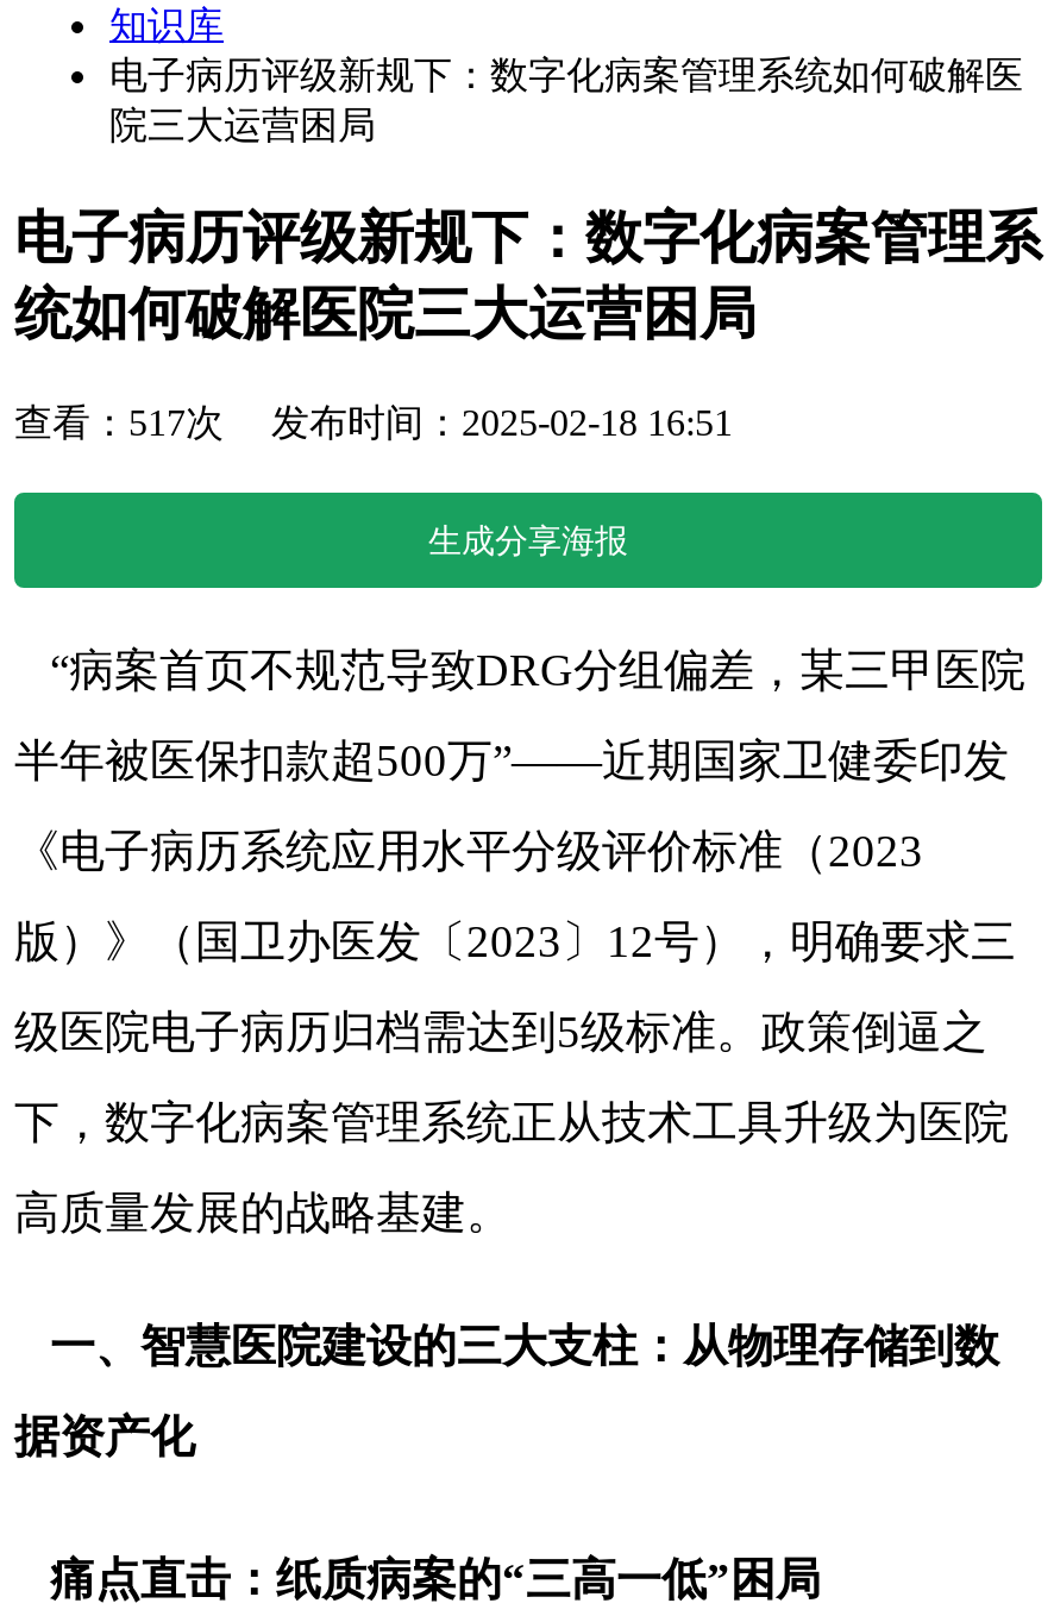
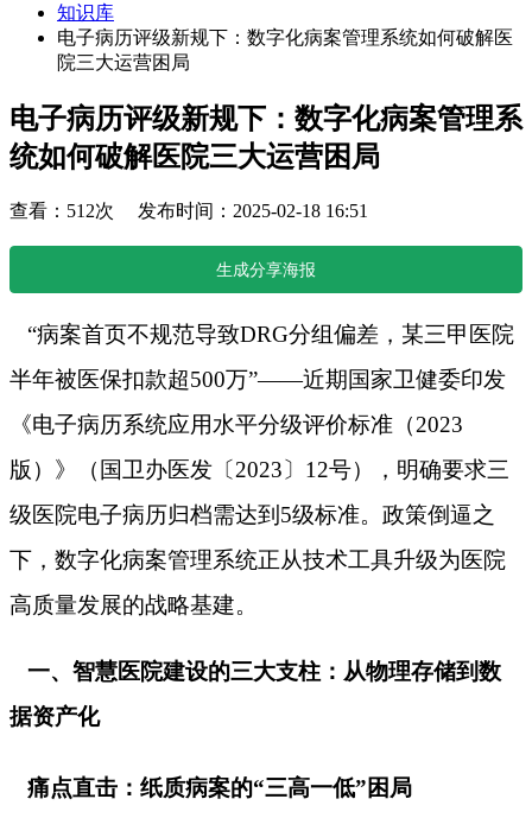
- 查看：517次 发布时间：2025-02-18 16:51
+ 查看：512次 发布时间：2025-02-18 16:51
